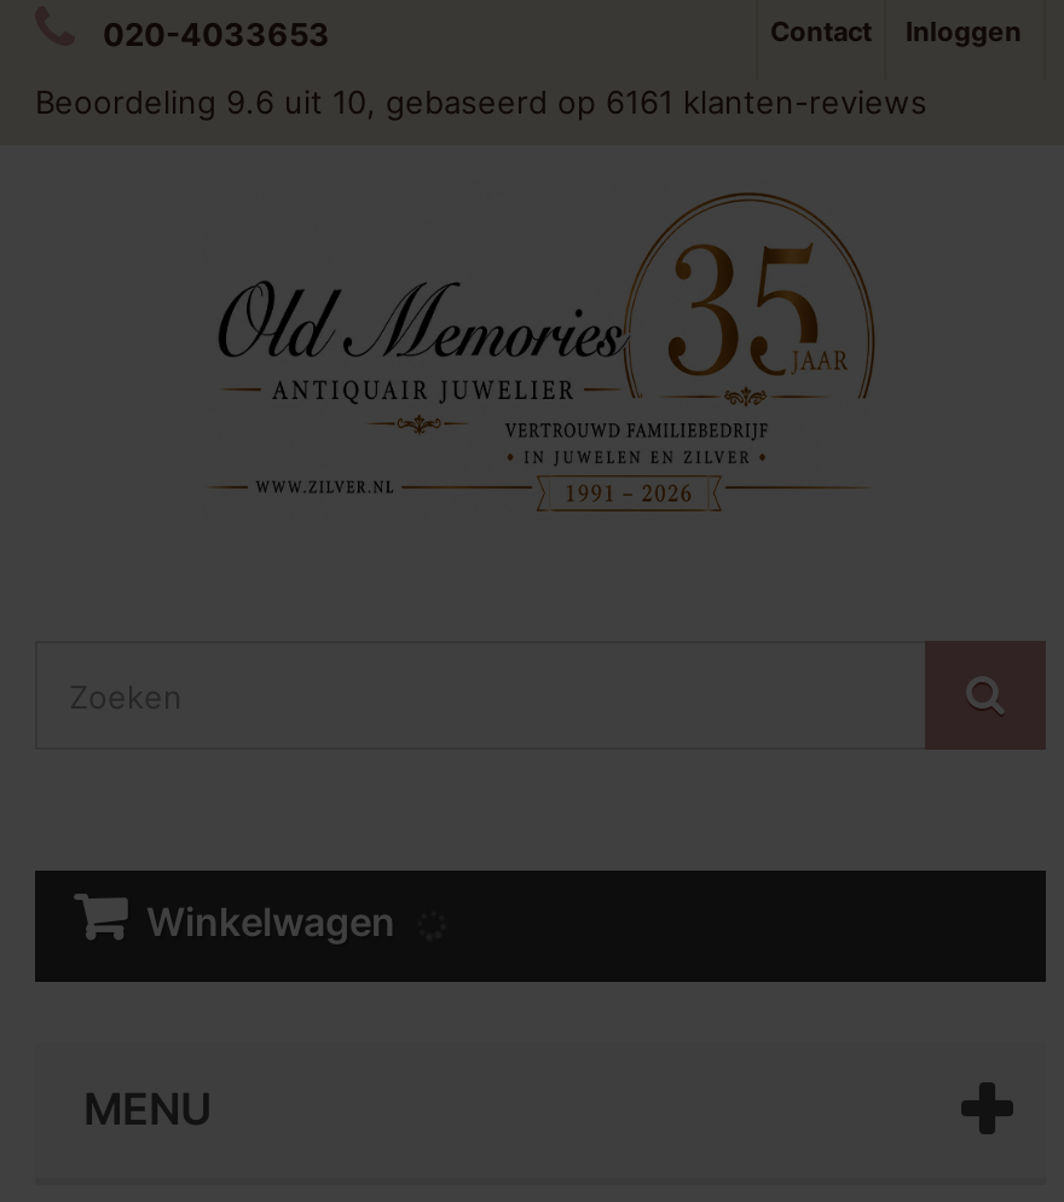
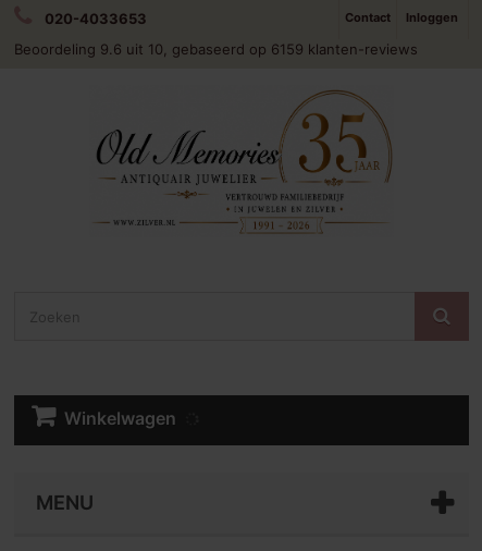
- Beoordeling 9.6 uit 10, gebaseerd op 6161 klanten-reviews
+ Beoordeling 9.6 uit 10, gebaseerd op 6159 klanten-reviews
